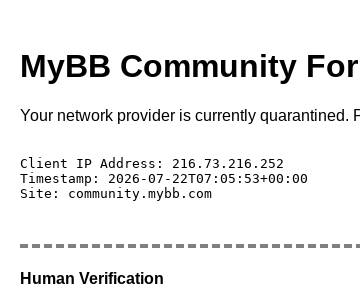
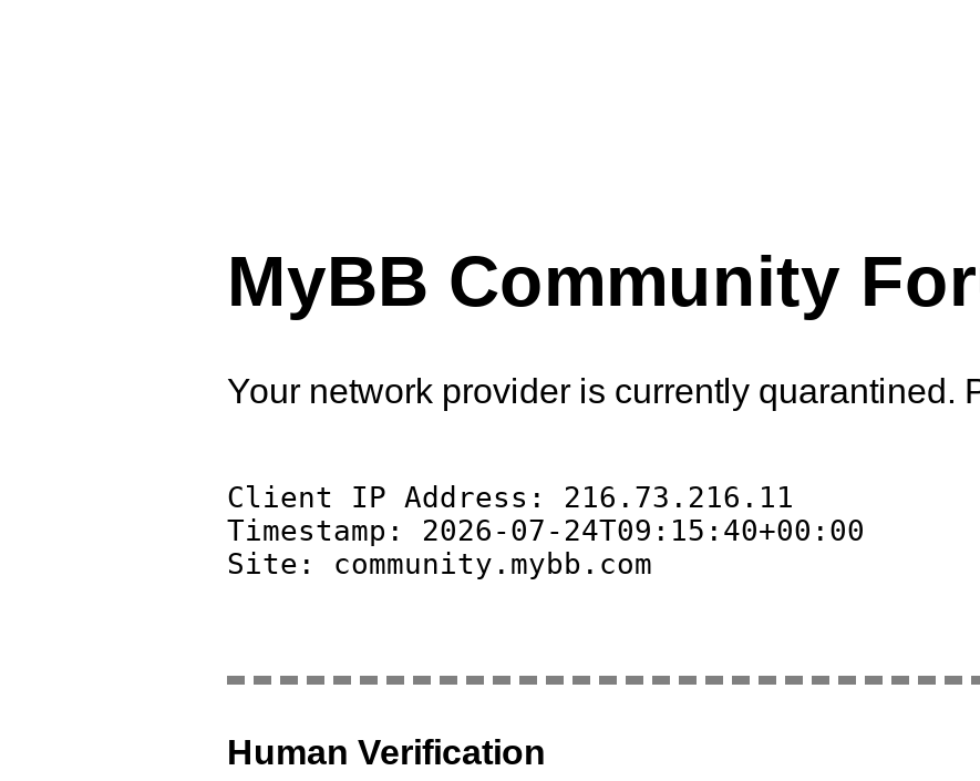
- Client IP Address: 216.73.216.252
+ Client IP Address: 216.73.216.11

- Timestamp: 2026-07-22T07:05:53+00:00
+ Timestamp: 2026-07-24T09:15:40+00:00
